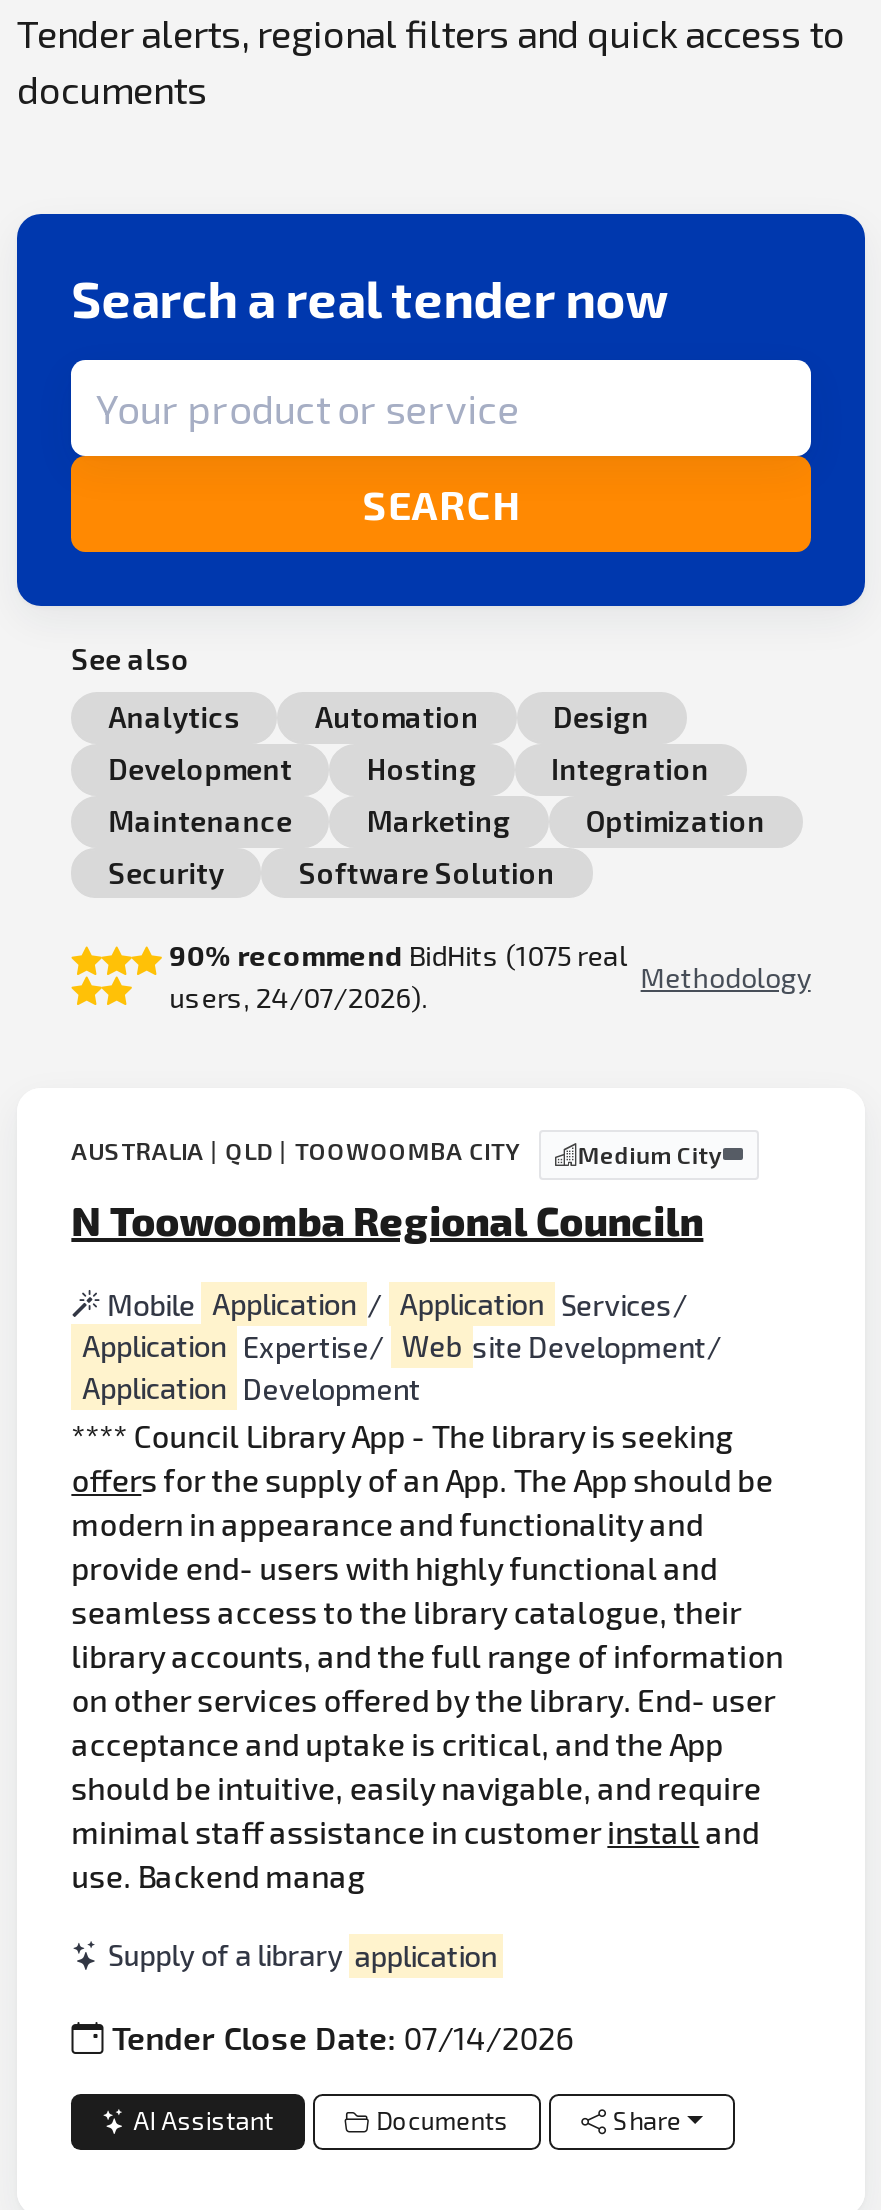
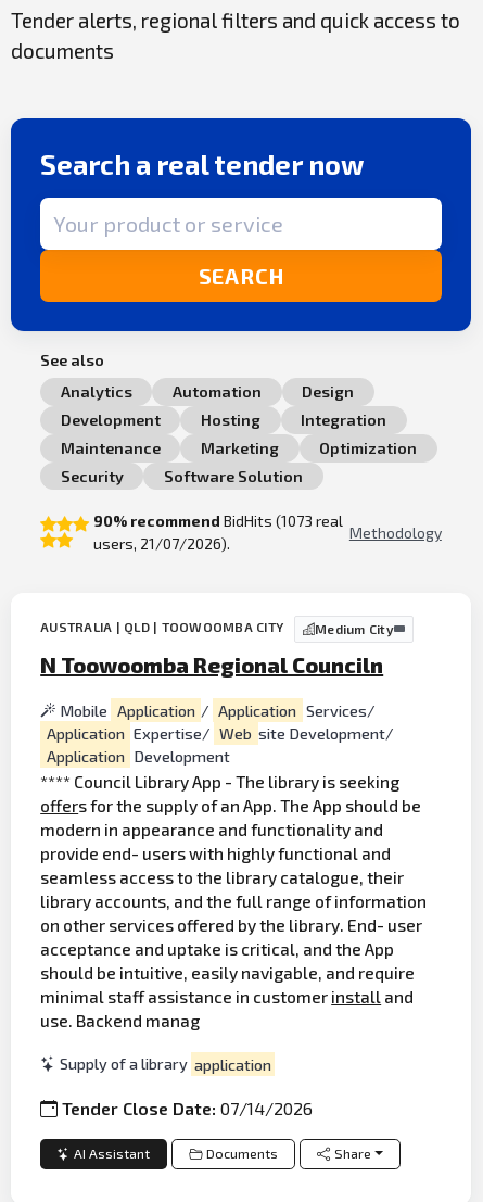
- 90% recommend BidHits (1075 real
+ 90% recommend BidHits (1073 real

- users, 24/07/2026).
+ users, 21/07/2026).
